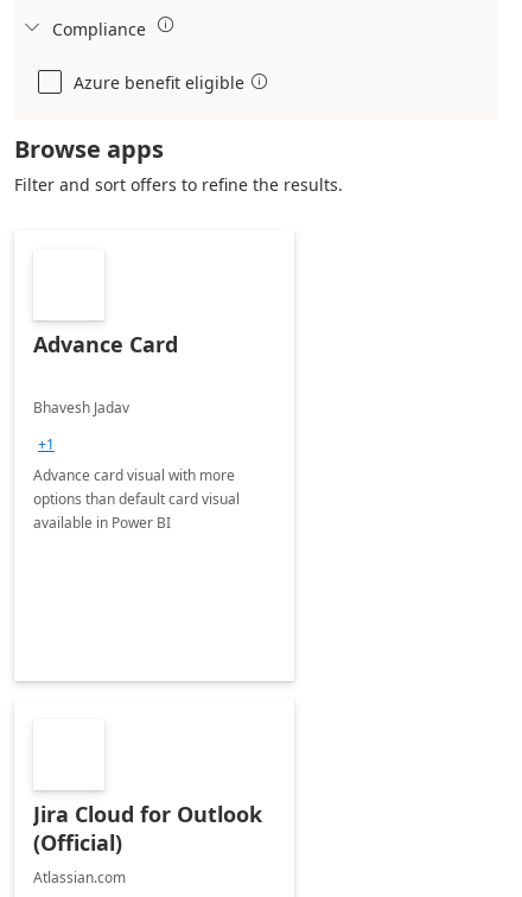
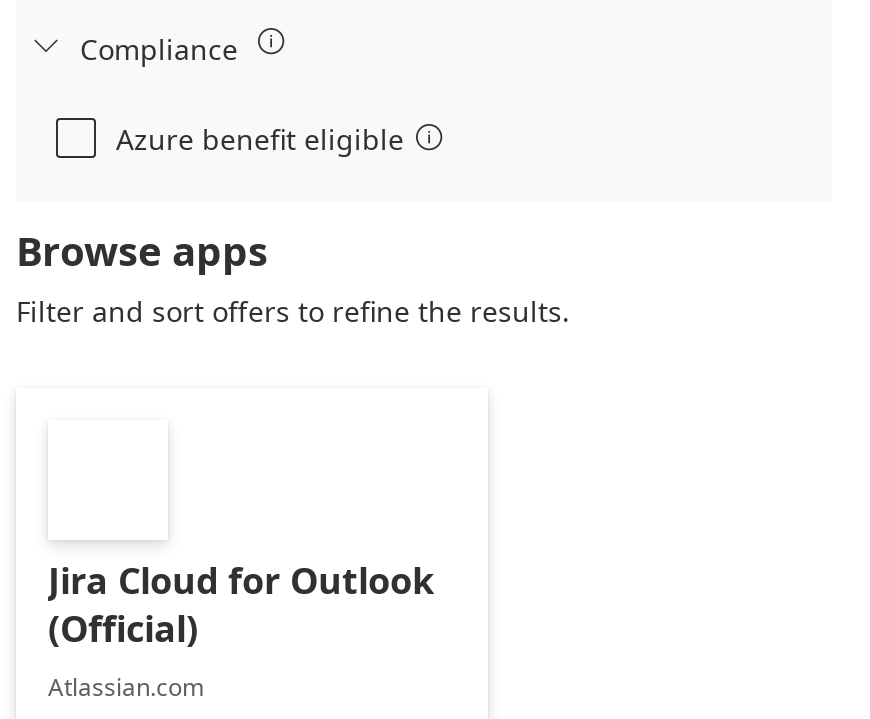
- Advance Card
- Bhavesh Jadav
- +1
- Advance card visual with more
- options than default card visual
- available in Power BI
